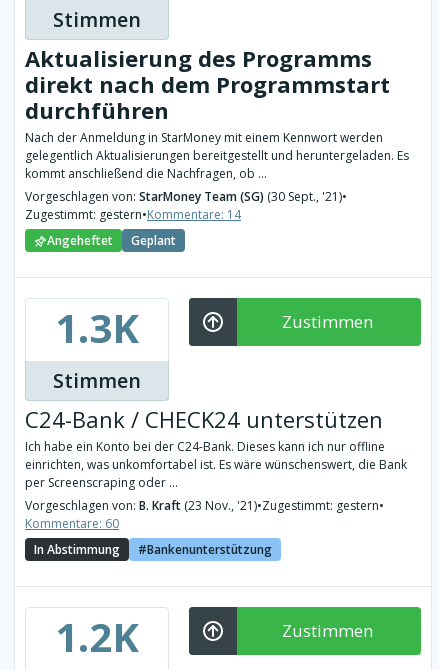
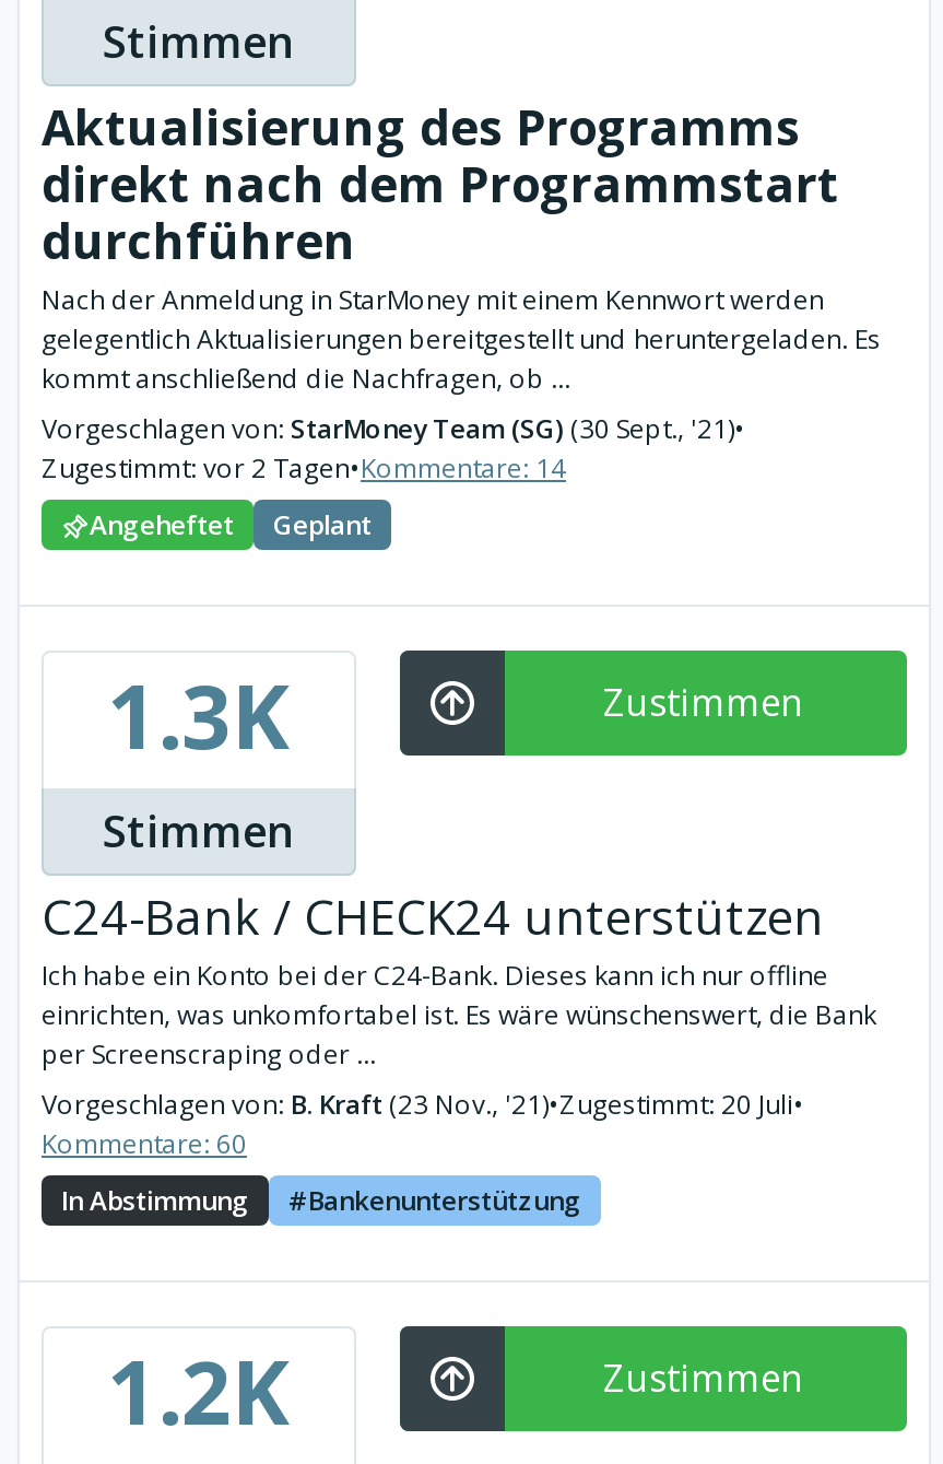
- Zugestimmt: gestern•Kommentare: 14
+ Zugestimmt: vor 2 Tagen•Kommentare: 14

- Vorgeschlagen von: B. Kraft (23 Nov., '21) •Zugestimmt: gestern•
+ Vorgeschlagen von: B. Kraft (23 Nov., '21) •Zugestimmt: 20 Juli•
